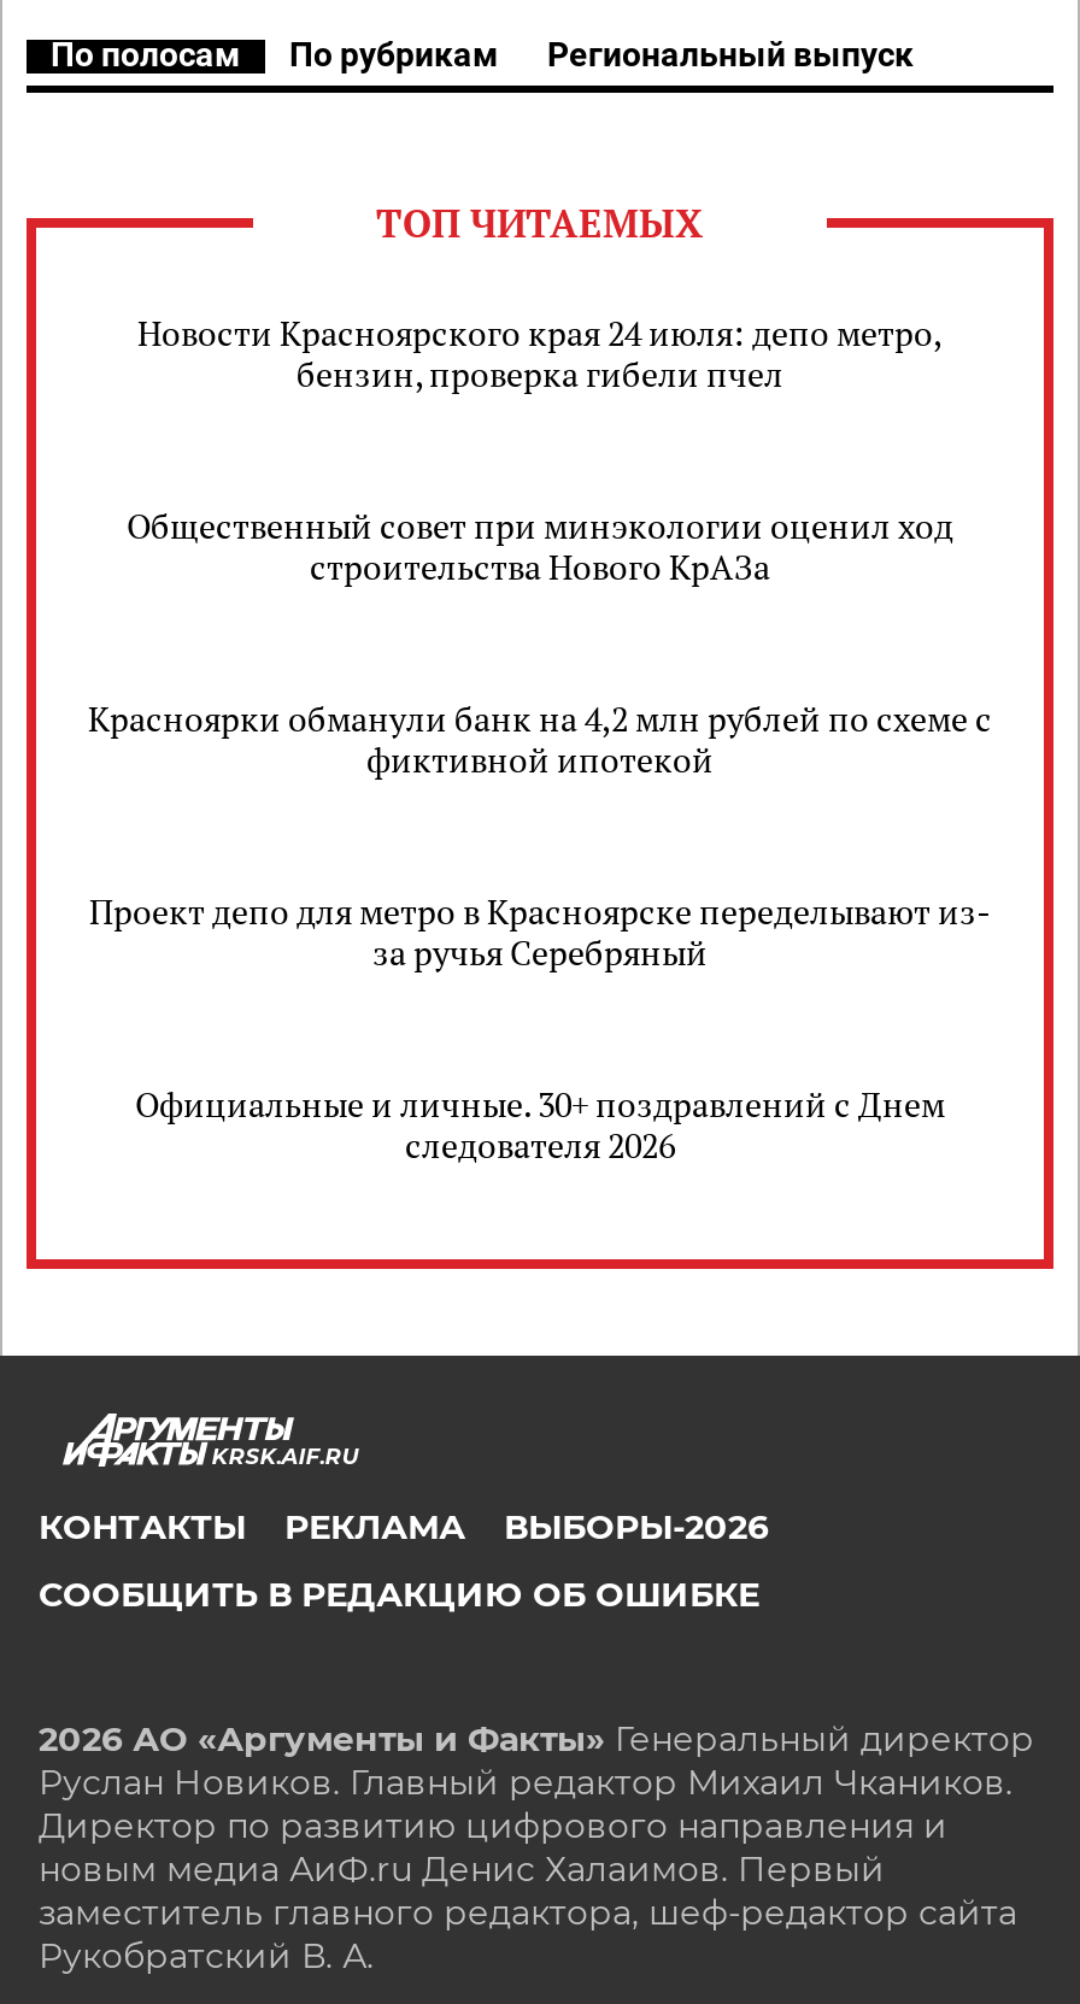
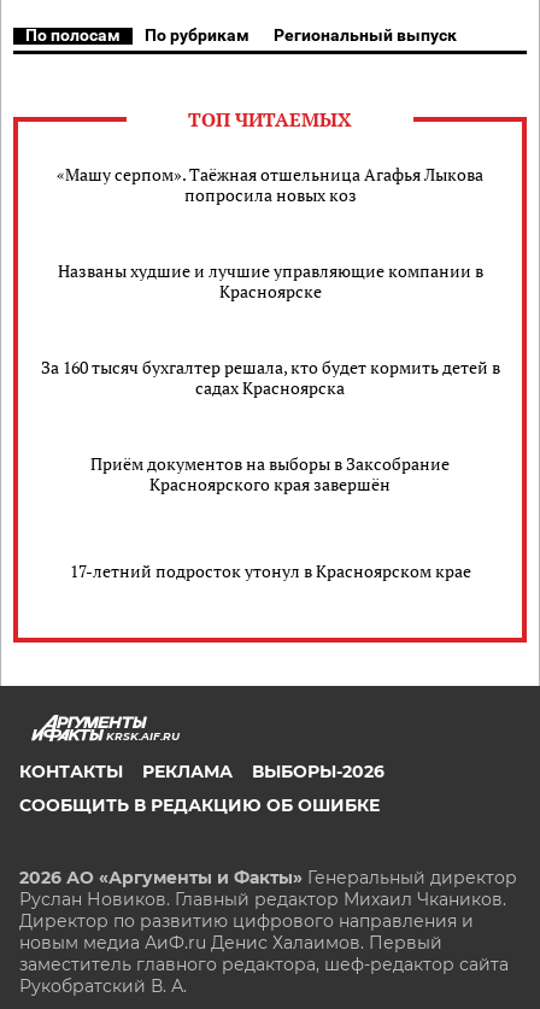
- Новости Красноярского края 24 июля: депо метро,
- бензин, проверка гибели пчел
+ «Машу серпом». Таёжная отшельница Агафья Лыкова
+ попросила новых коз

- Общественный совет при минэкологии оценил ход
- строительства Нового КрАЗа
+ Названы худшие и лучшие управляющие компании в
+ Красноярске

- Красноярки обманули банк на 4,2 млн рублей по схеме с
- фиктивной ипотекой
+ За 160 тысяч бухгалтер решала, кто будет кормить детей в
+ садах Красноярска

- Проект депо для метро в Красноярске переделывают из-
- за ручья Серебряный
+ Приём документов на выборы в Заксобрание
+ Красноярского края завершён

- Официальные и личные. 30+ поздравлений с Днем
- следователя 2026
+ 17-летний подросток утонул в Красноярском крае
